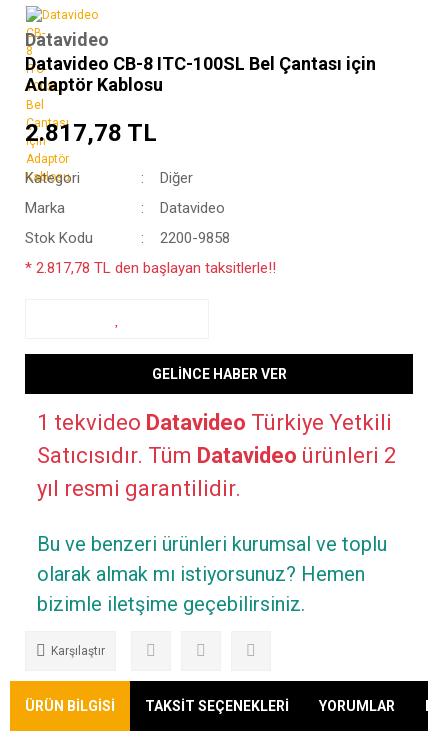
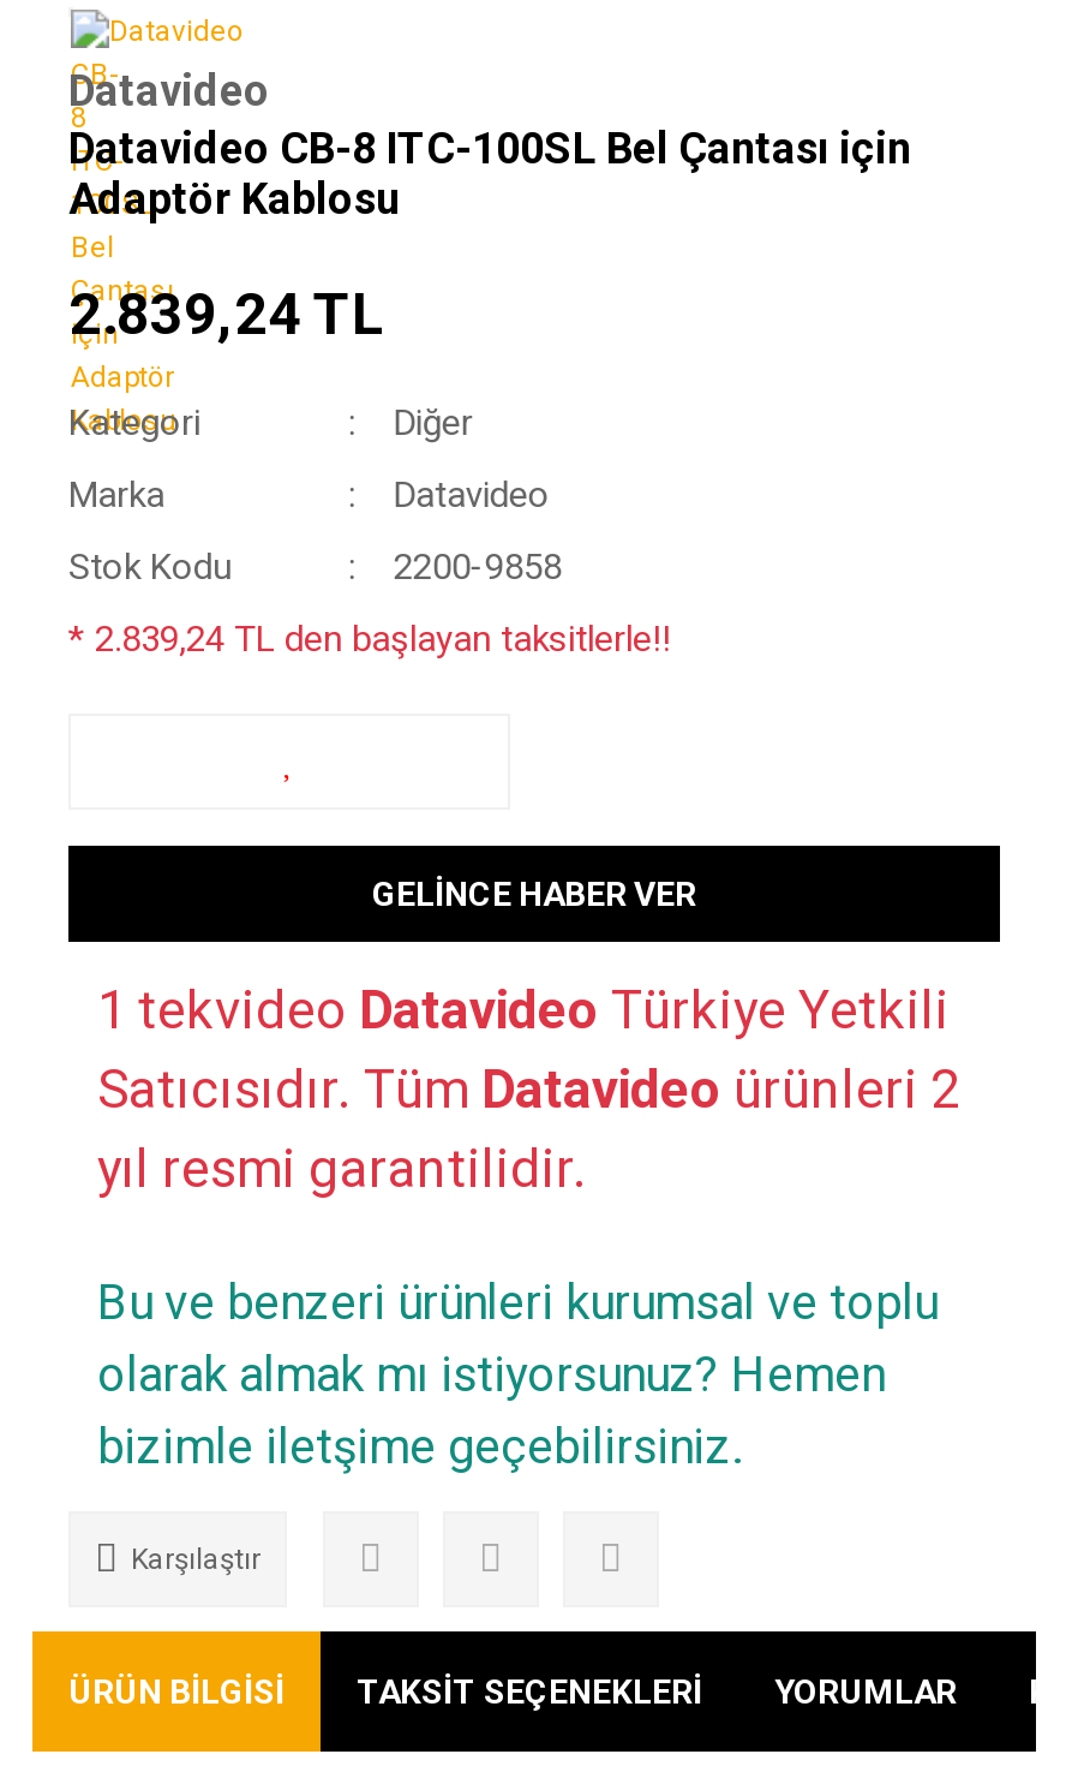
- 2.817,78 TL
+ 2.839,24 TL

- * 2.817,78 TL den başlayan taksitlerle!!
+ * 2.839,24 TL den başlayan taksitlerle!!
